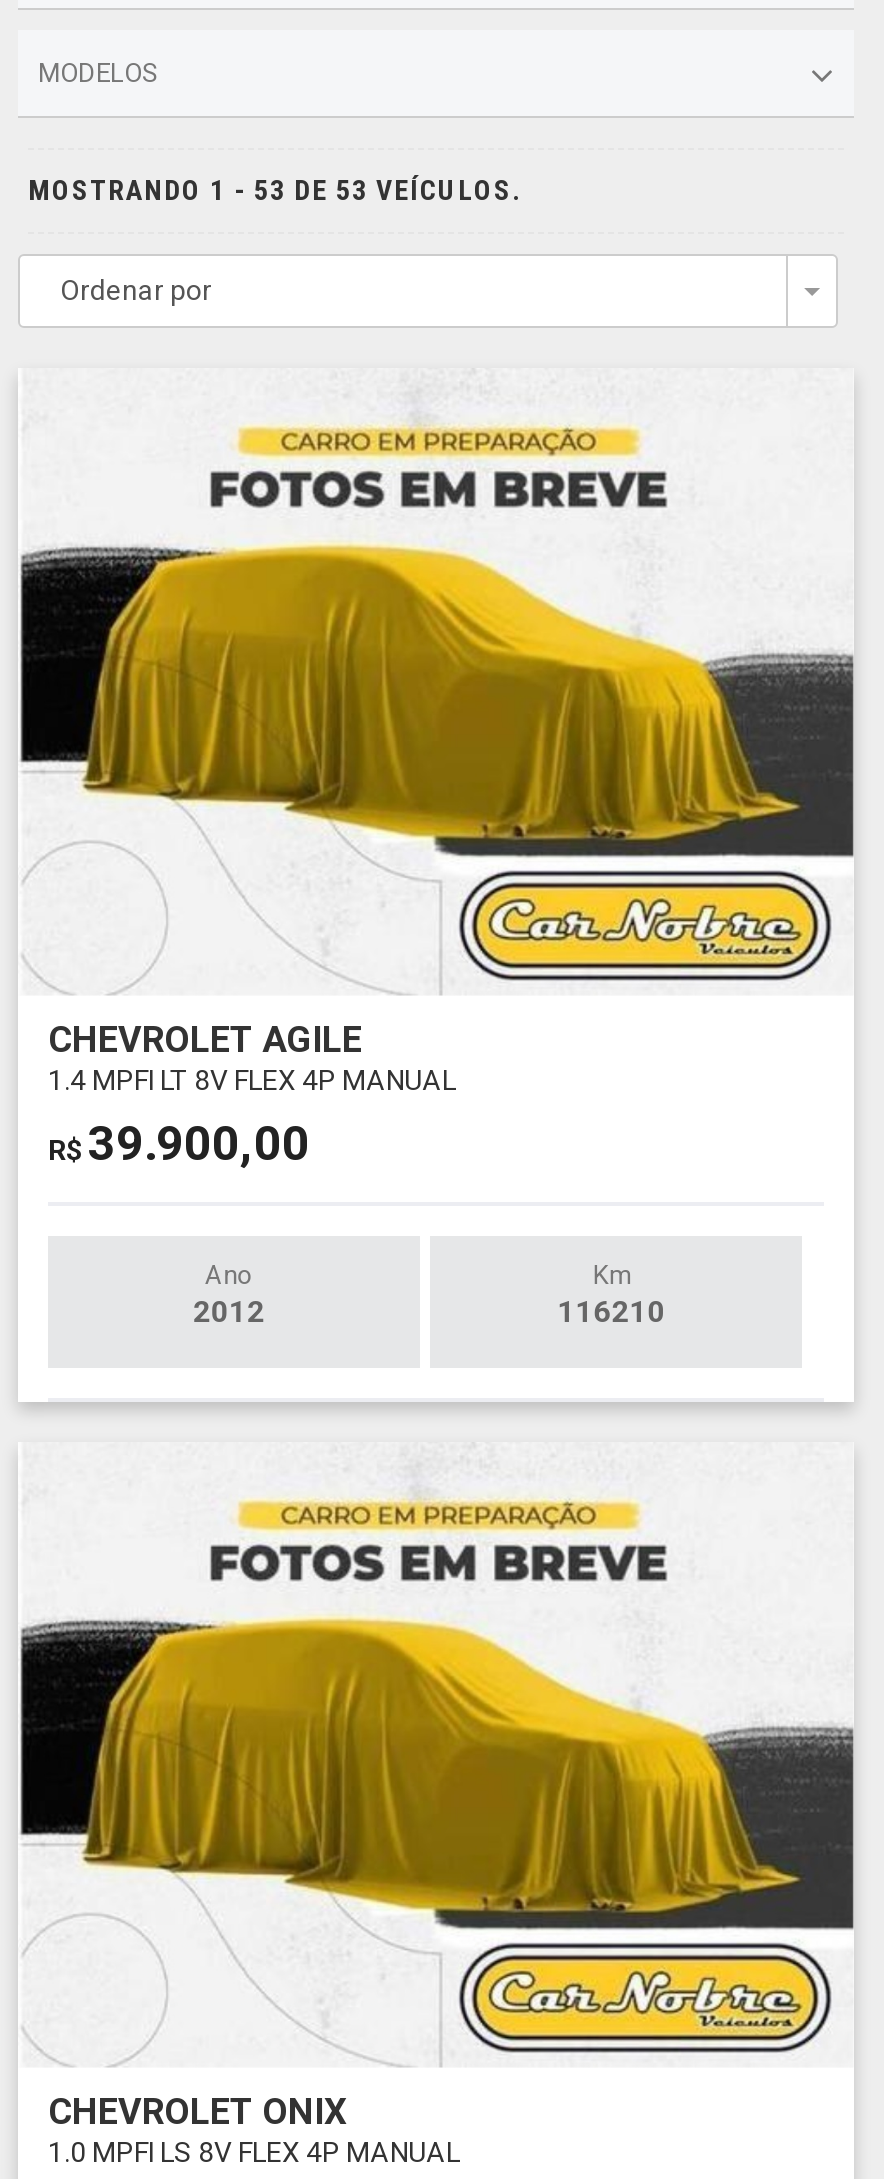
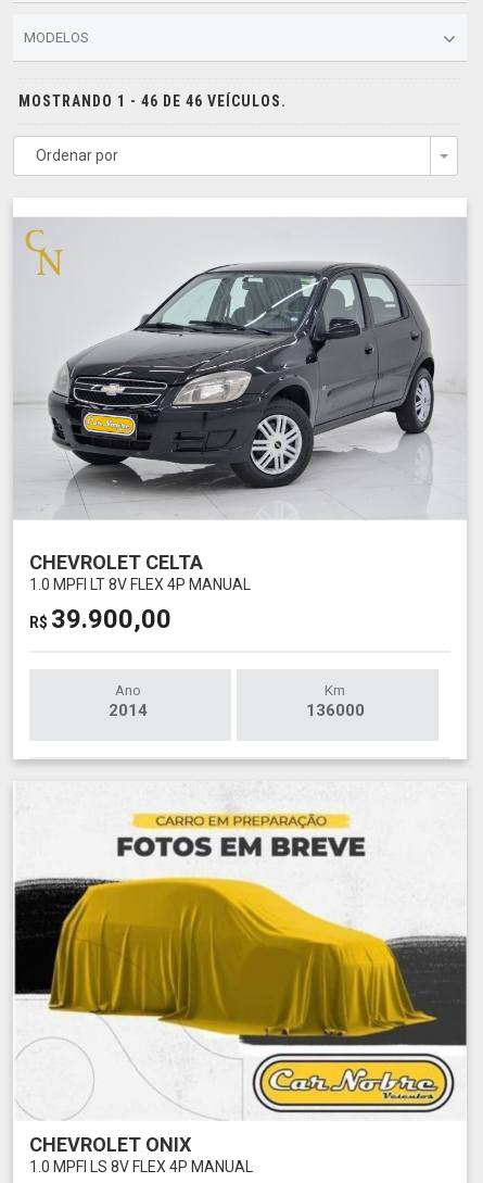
- MOSTRANDO 1 - 53 DE 53 VEÍCULOS.
+ MOSTRANDO 1 - 46 DE 46 VEÍCULOS.

- [image]
- CHEVROLET AGILE
+ [image]
+ CHEVROLET CELTA

- 1.4 MPFI LT 8V FLEX 4P MANUAL
+ 1.0 MPFI LT 8V FLEX 4P MANUAL

- 2012
+ 2014

- 116210
+ 136000
